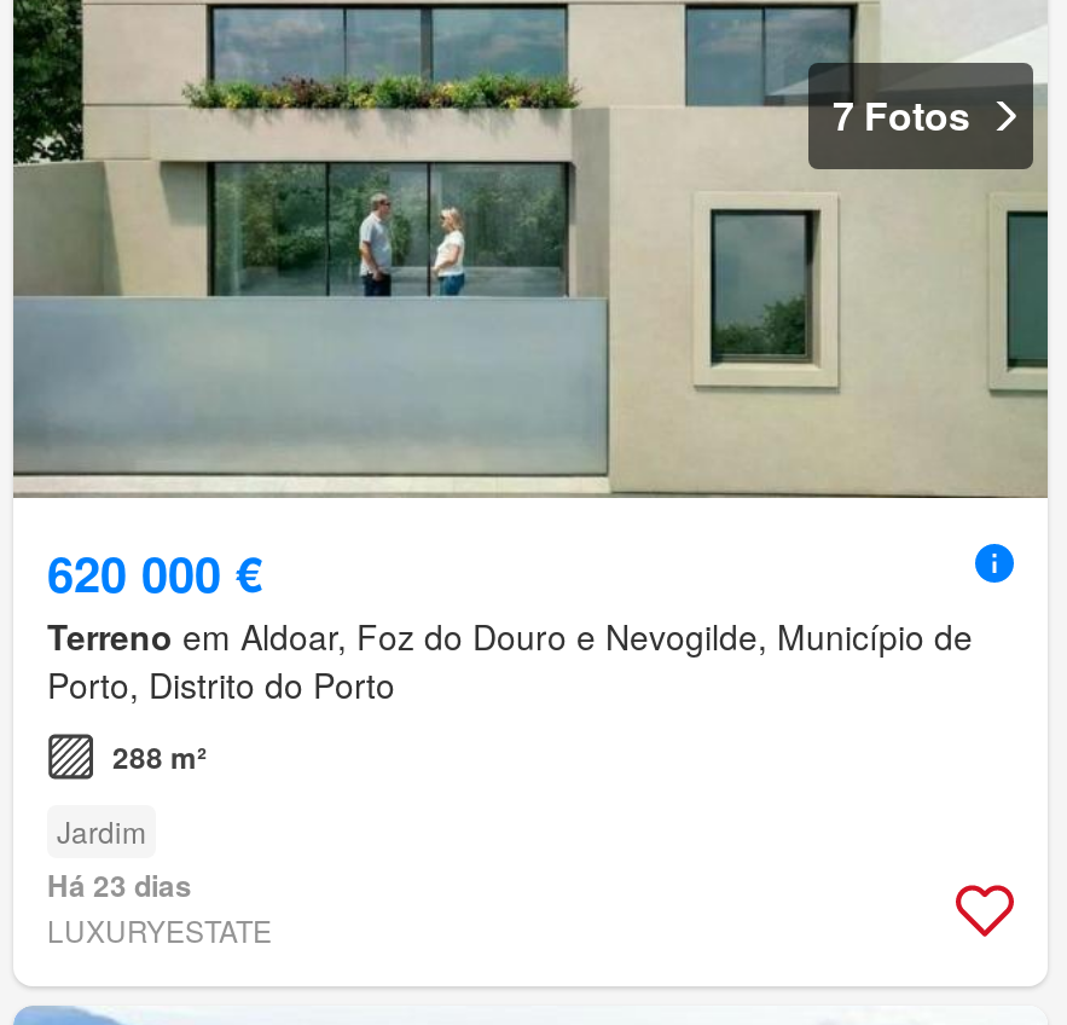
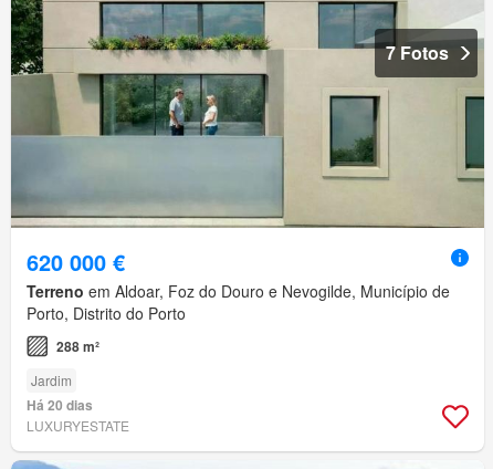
- Há 23 dias
+ Há 20 dias
